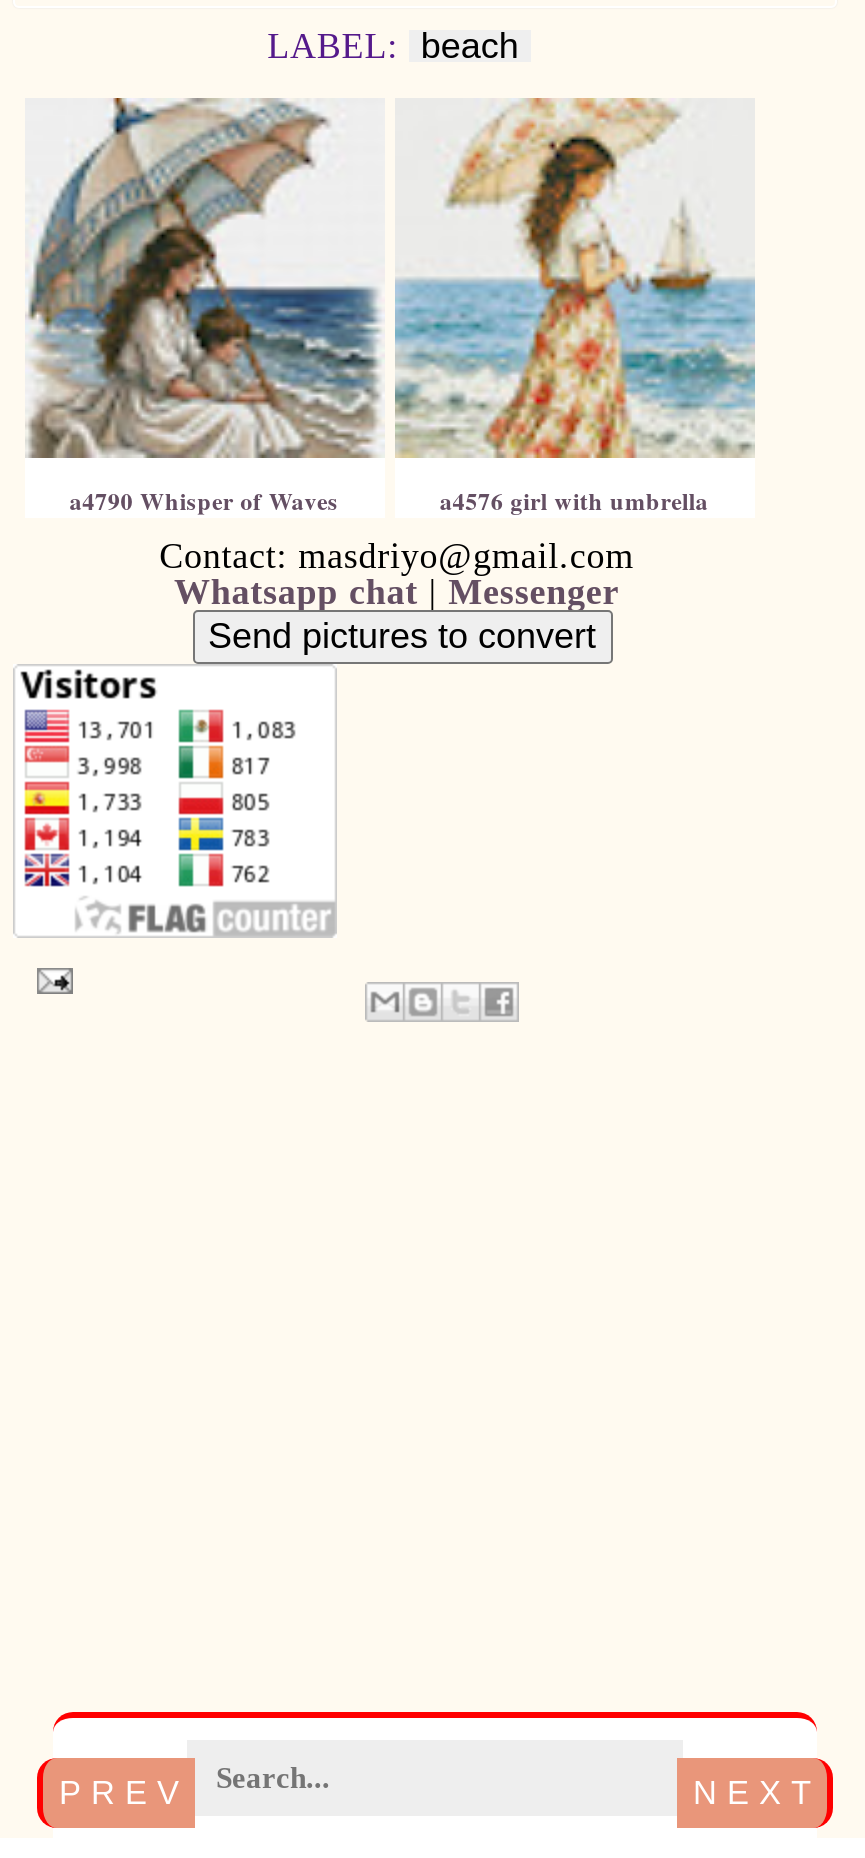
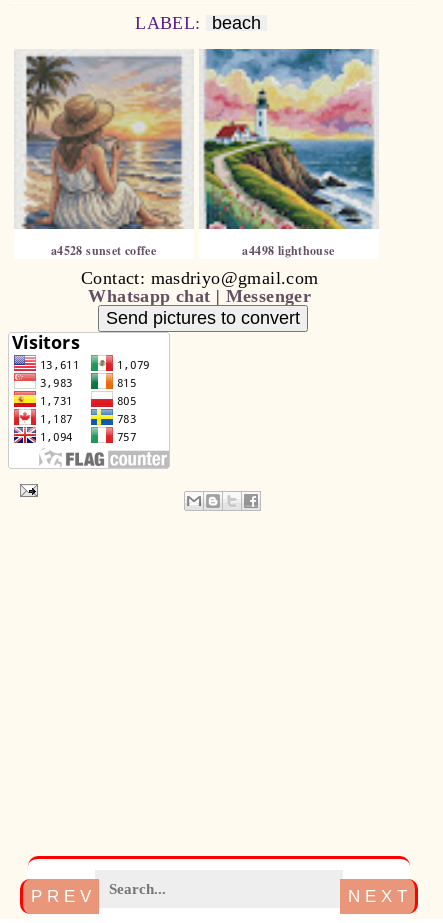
- [image]
+ [image]

- [image]
- a4790 Whisper of Waves
- a4576 girl with umbrella
+ [image]
+ a4528 sunset coffee
+ a4498 lighthouse
